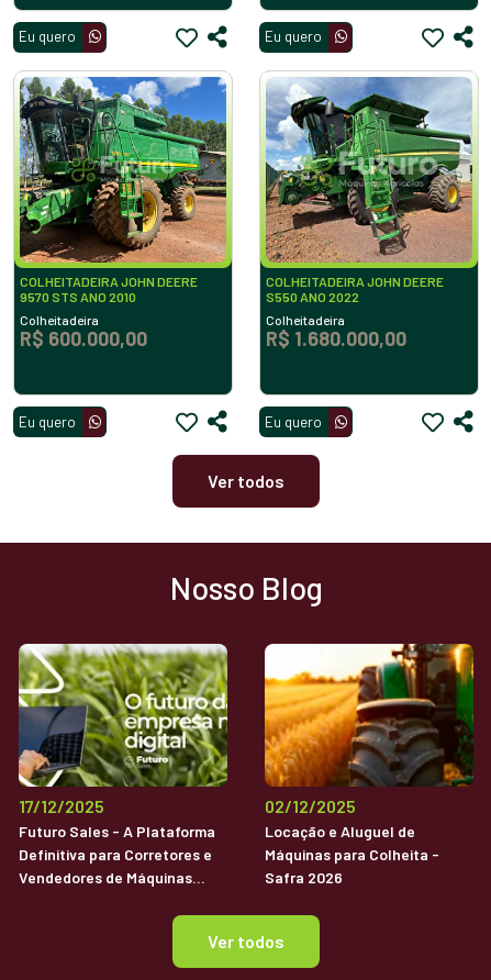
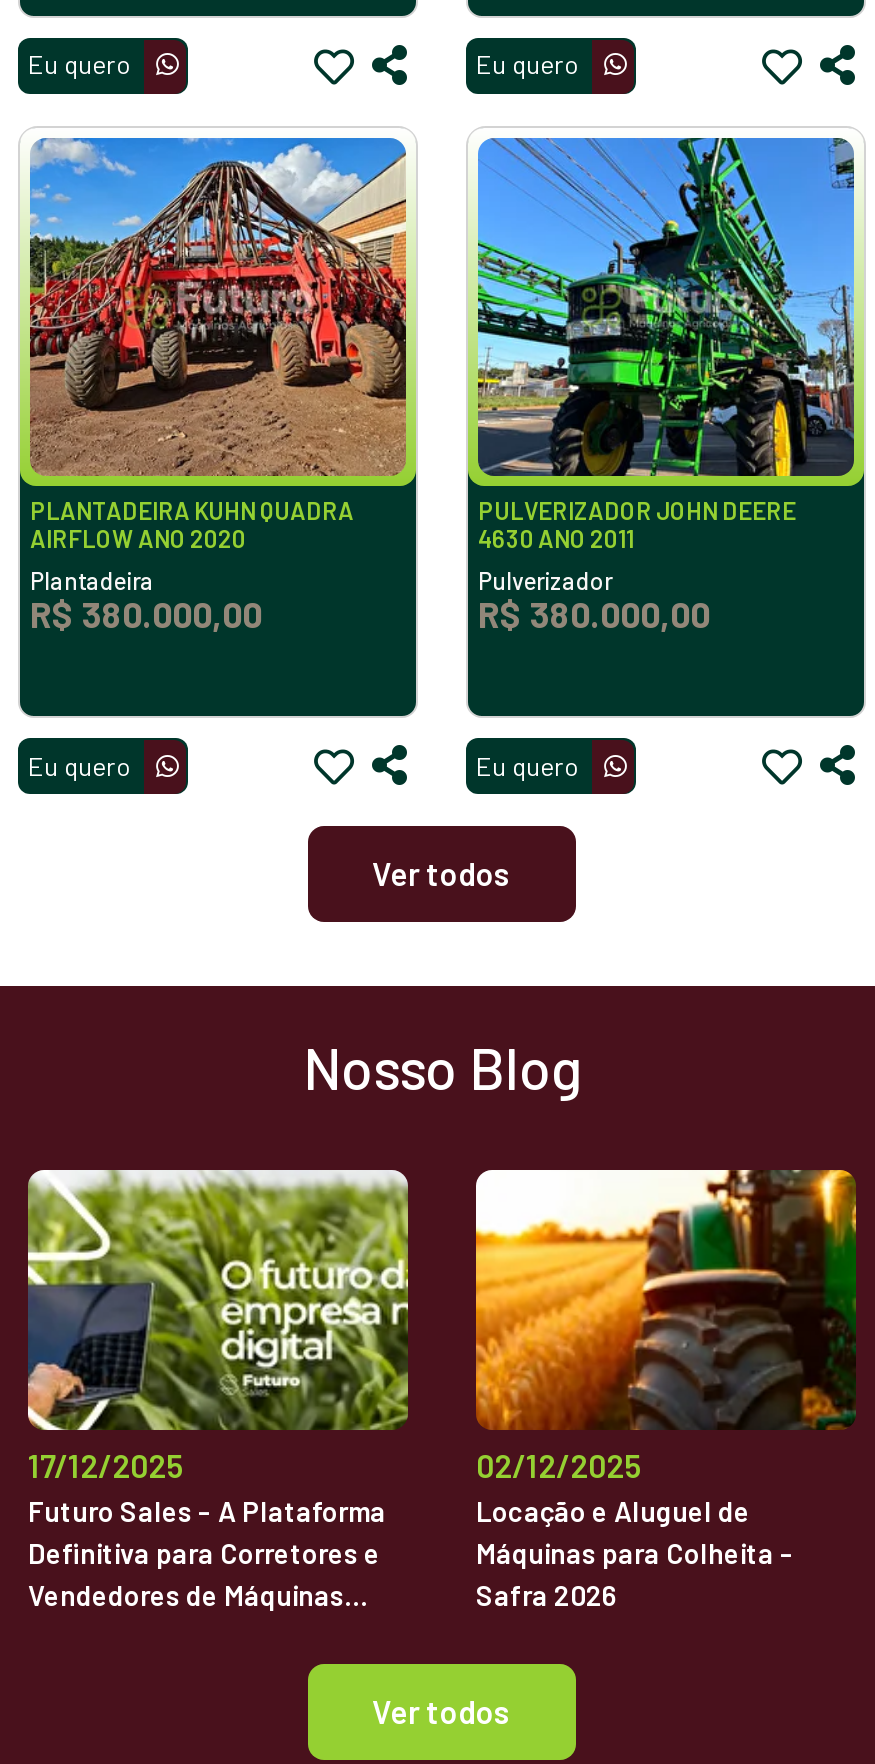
- [image]
- COLHEITADEIRA JOHN DEERE
- 9570 STS ANO 2010
+ [image]
+ PLANTADEIRA KUHN QUADRA
+ AIRFLOW ANO 2020

- [image]
- COLHEITADEIRA JOHN DEERE
- S550 ANO 2022
+ [image]
+ PULVERIZADOR JOHN DEERE
+ 4630 ANO 2011

- Colheitadeira
- R$ 600.000,00
+ Plantadeira
+ R$ 380.000,00

- Colheitadeira
- R$ 1.680.000,00
+ Pulverizador
+ R$ 380.000,00
